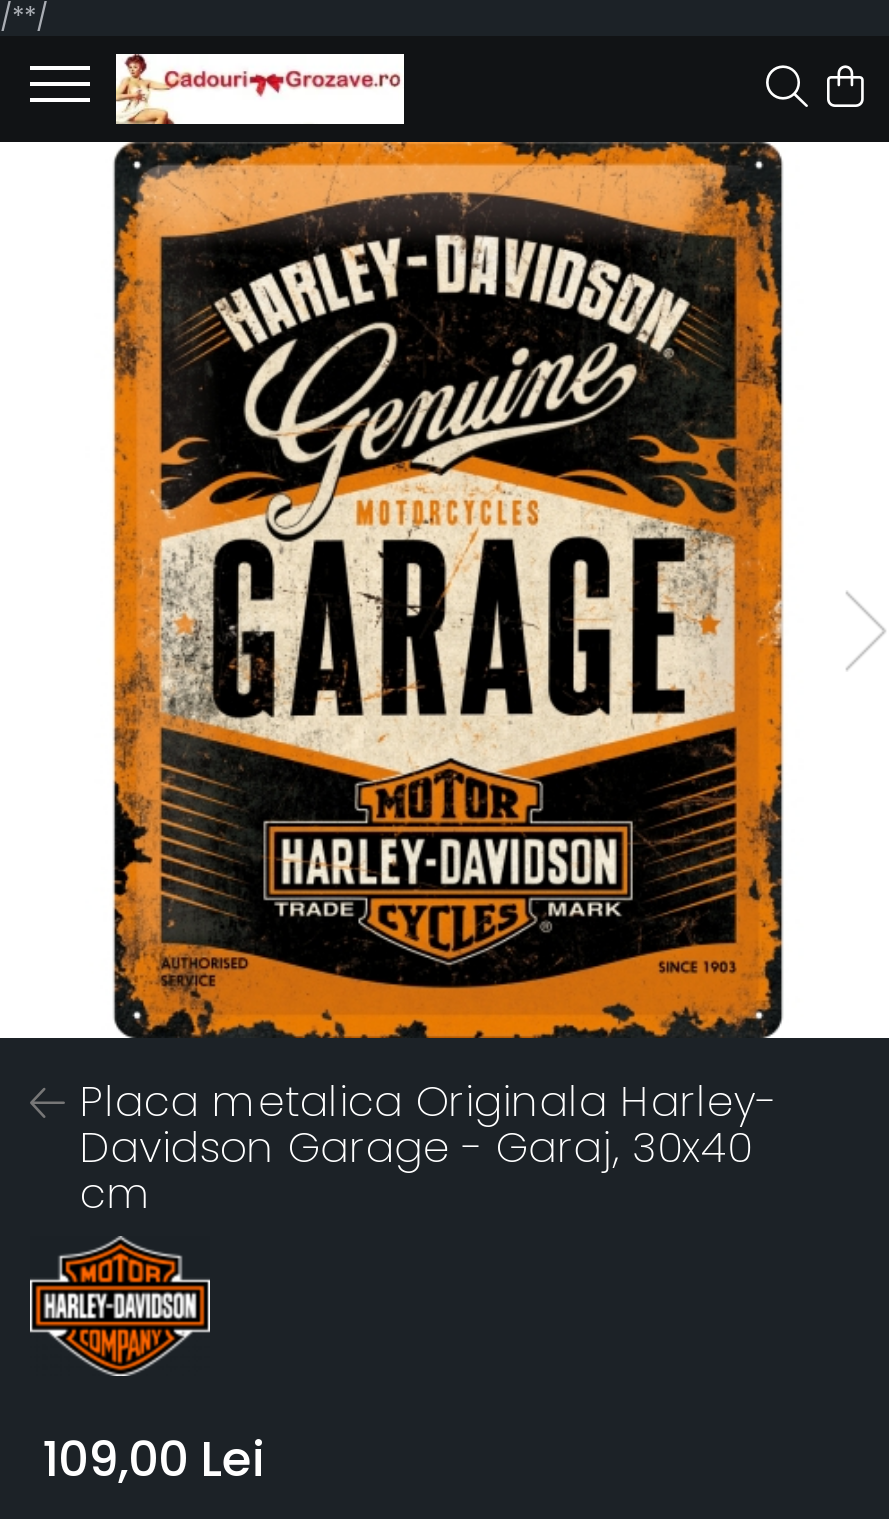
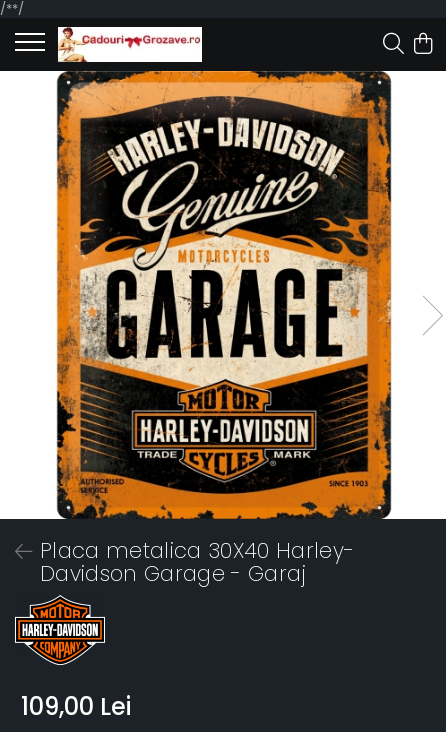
- Placa metalica Originala Harley-
- Davidson Garage - Garaj, 30x40
- cm
+ Placa metalica 30X40 Harley-
+ Davidson Garage - Garaj
